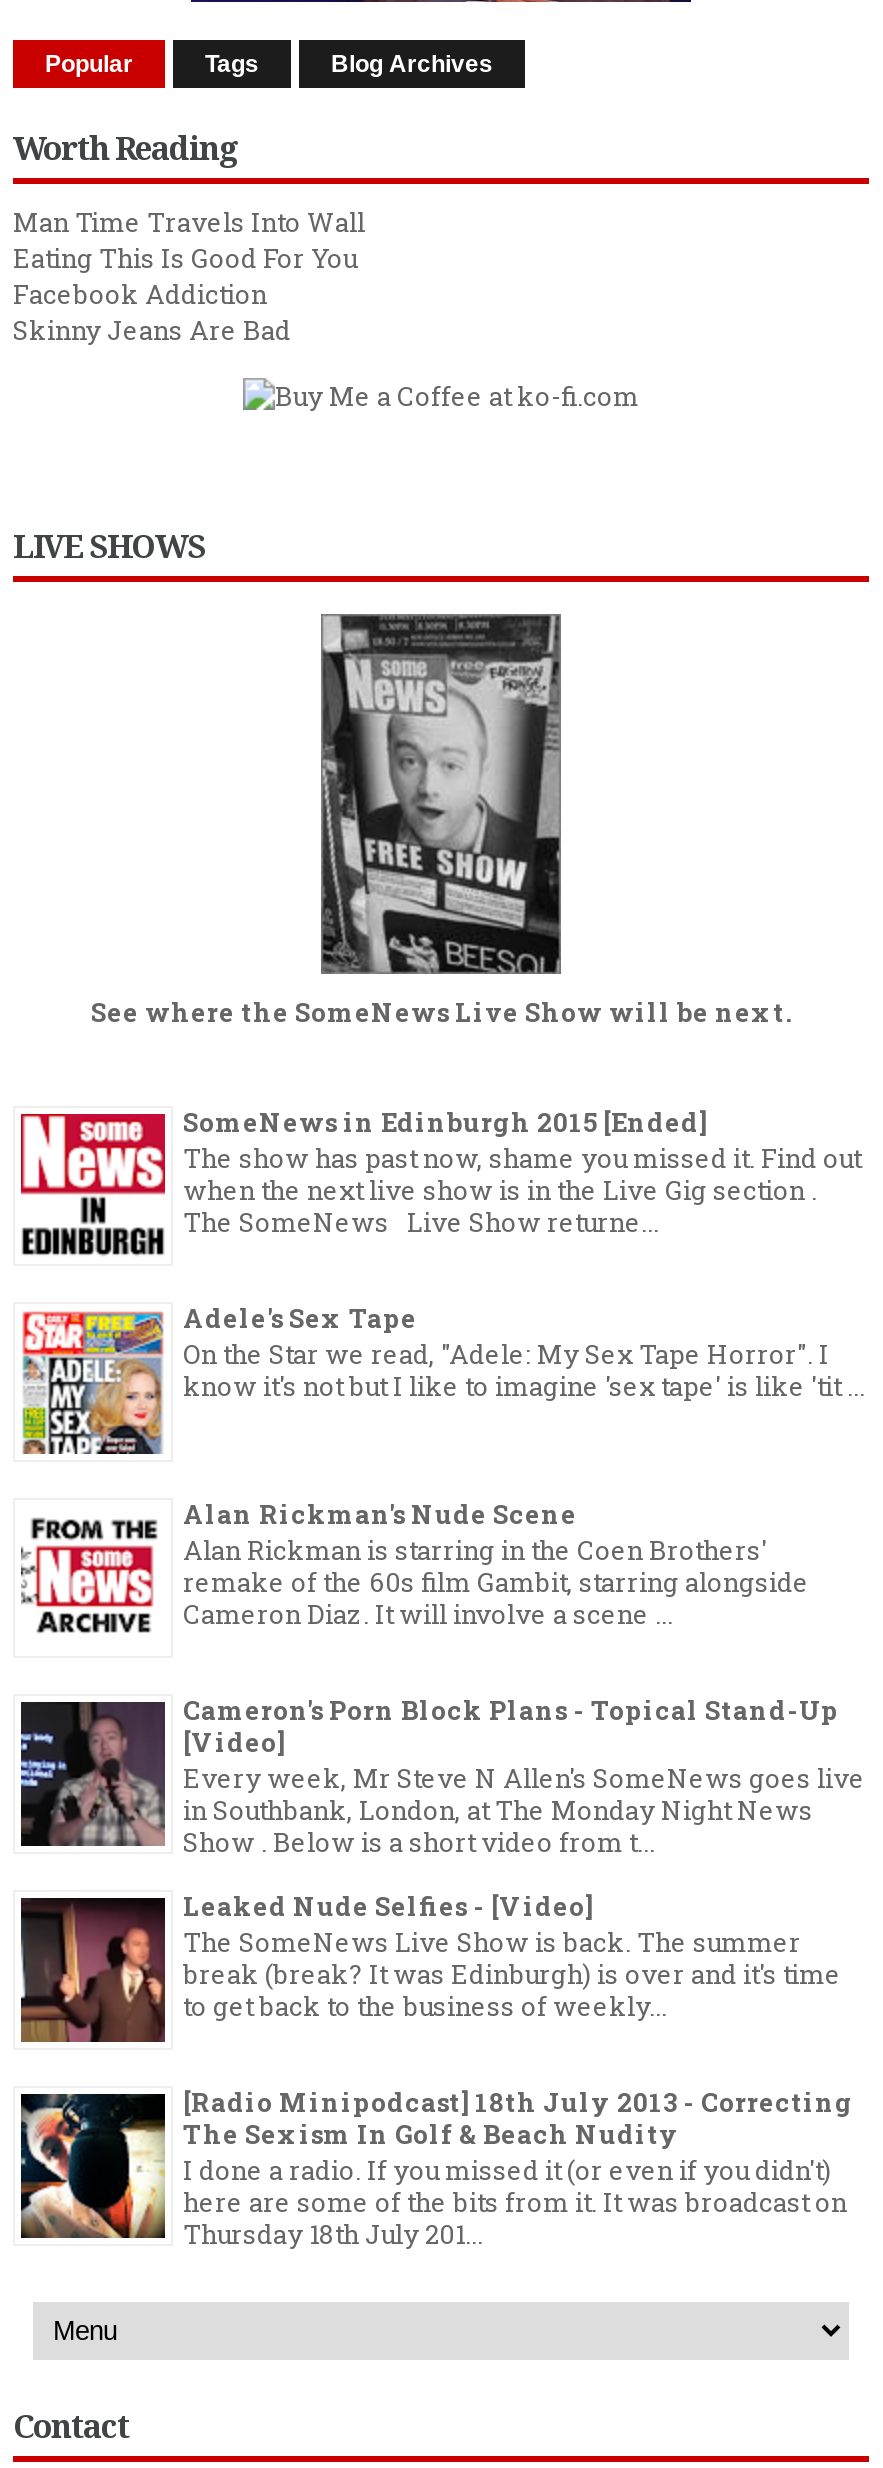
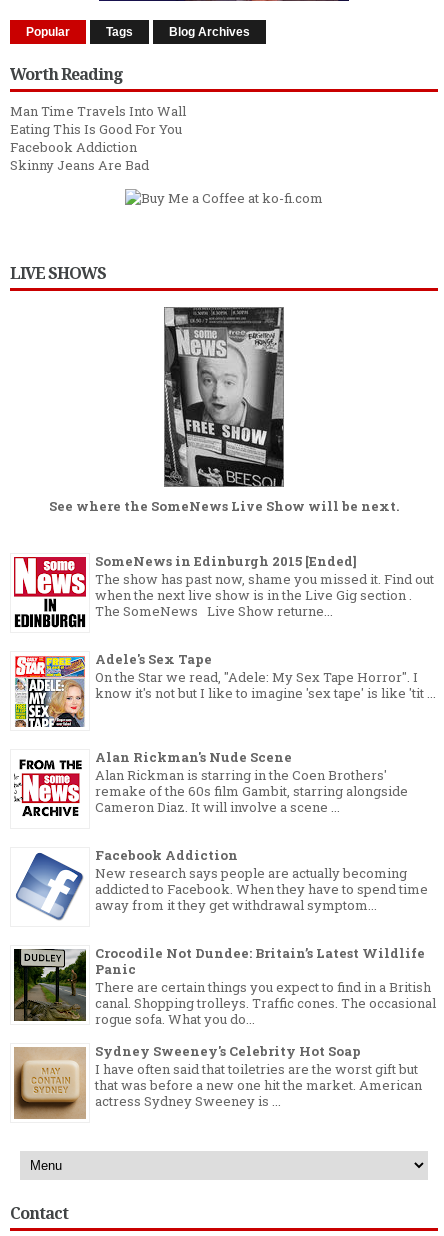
- [image]
- Cameron's Porn Block Plans - Topical Stand-Up
- [Video]
- Every week, Mr Steve N Allen's SomeNews goes live
- in Southbank, London, at The Monday Night News
- Show . Below is a short video from t...
+ [image]
+ Facebook Addiction
+ New research says people are actually becoming
+ addicted to Facebook. When they have to spend time
+ away from it they get withdrawal symptom...

- [image]
- Leaked Nude Selfies - [Video]
- The SomeNews Live Show is back. The summer
- break (break? It was Edinburgh) is over and it's time
- to get back to the business of weekly...
+ [image]
+ Crocodile Not Dundee: Britain’s Latest Wildlife
+ Panic
+ There are certain things you expect to find in a British
+ canal. Shopping trolleys. Traffic cones. The occasional
+ rogue sofa. What you do...

- [image]
- [Radio Minipodcast] 18th July 2013 - Correcting
- The Sexism In Golf & Beach Nudity
- I done a radio. If you missed it (or even if you didn't)
- here are some of the bits from it. It was broadcast on
- Thursday 18th July 201...
+ [image]
+ Sydney Sweeney's Celebrity Hot Soap
+ I have often said that toiletries are the worst gift but
+ that was before a new one hit the market. American
+ actress Sydney Sweeney is ...
